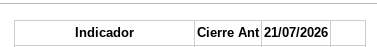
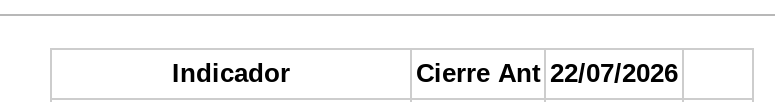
- Cierre Ant 21/07/2026
+ Cierre Ant 22/07/2026
